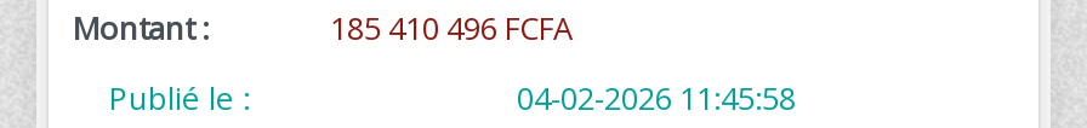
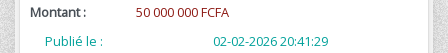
- 185 410 496 FCFA
+ 50 000 000 FCFA

- 04-02-2026 11:45:58
+ 02-02-2026 20:41:29
